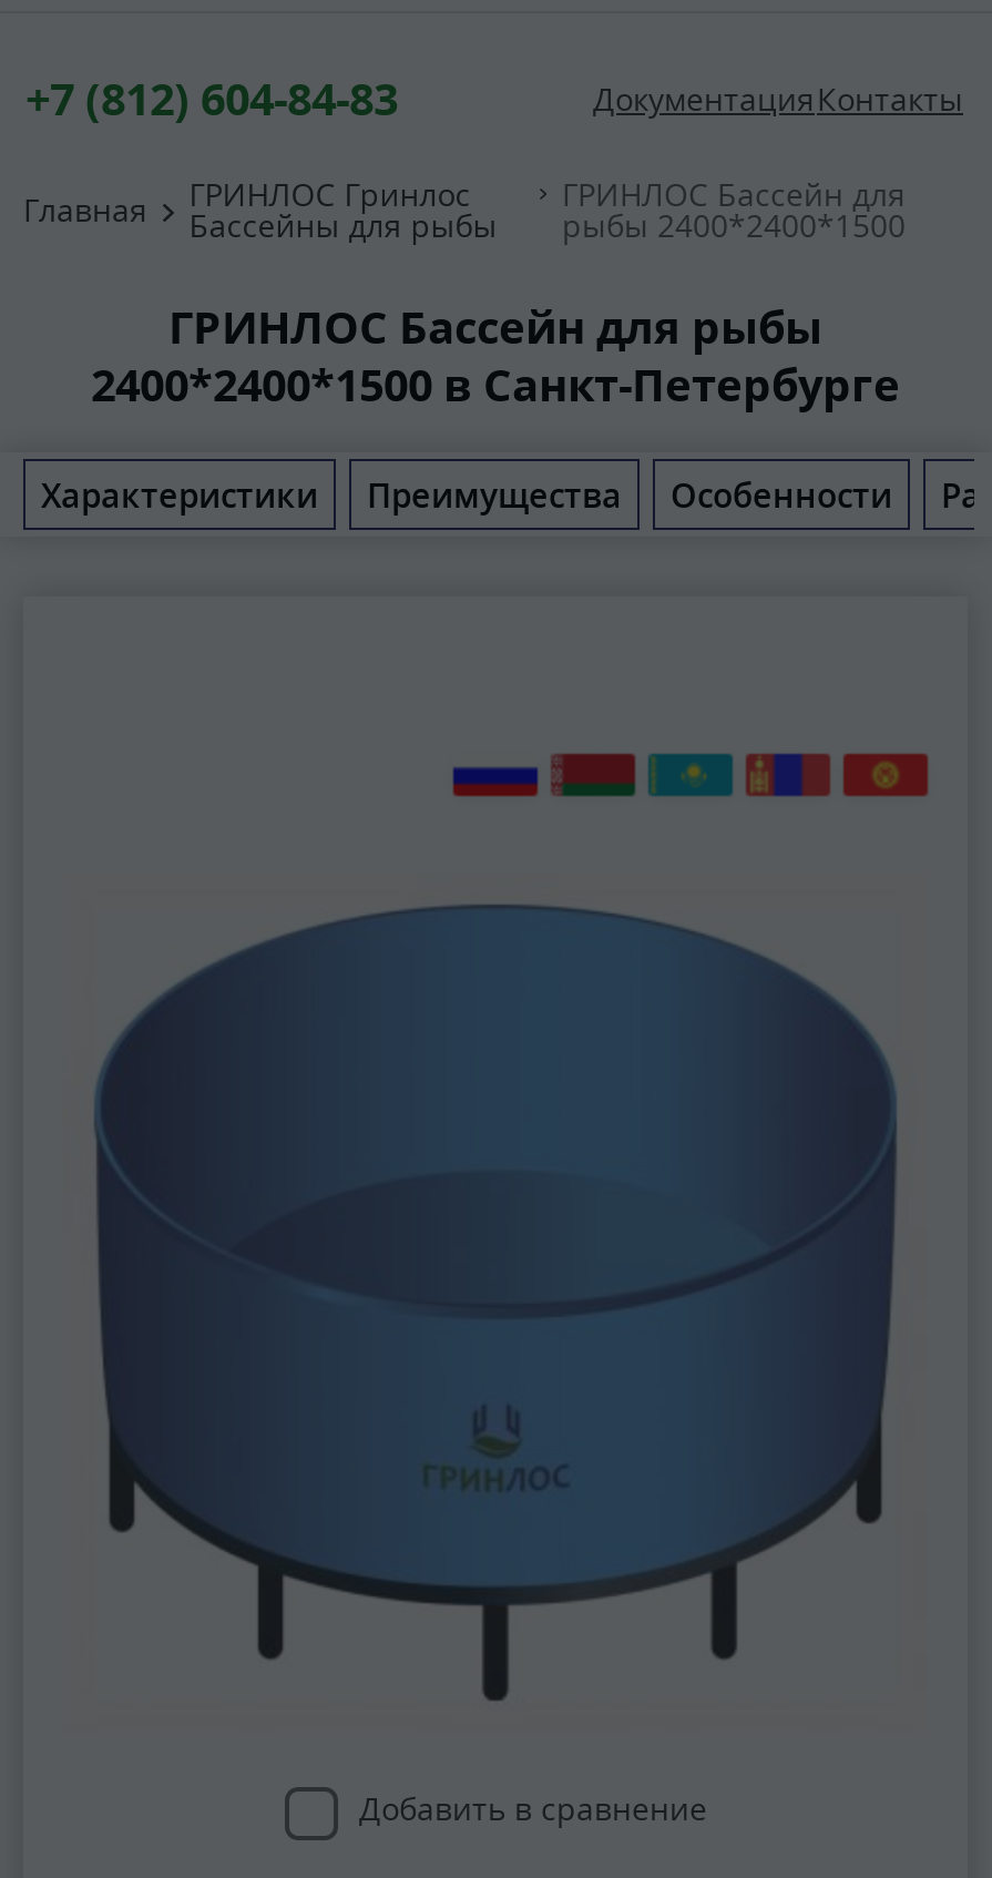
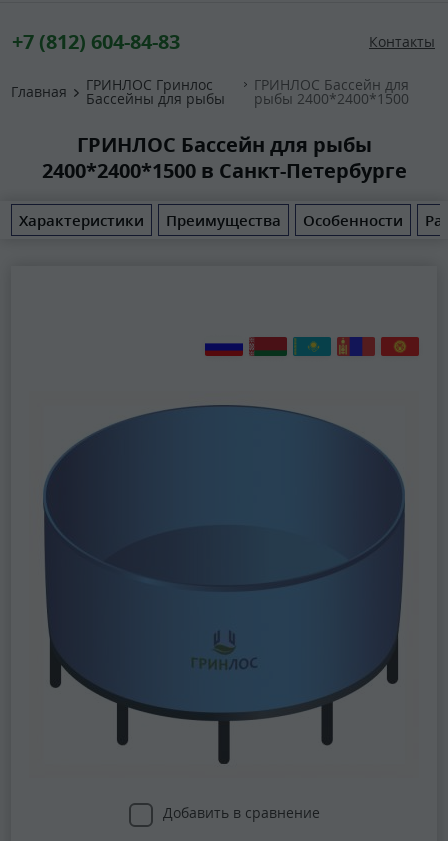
- Документация Контакты
+ Контакты
